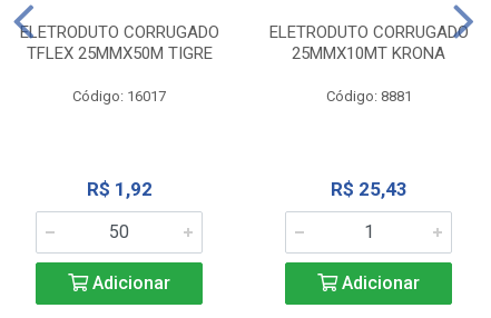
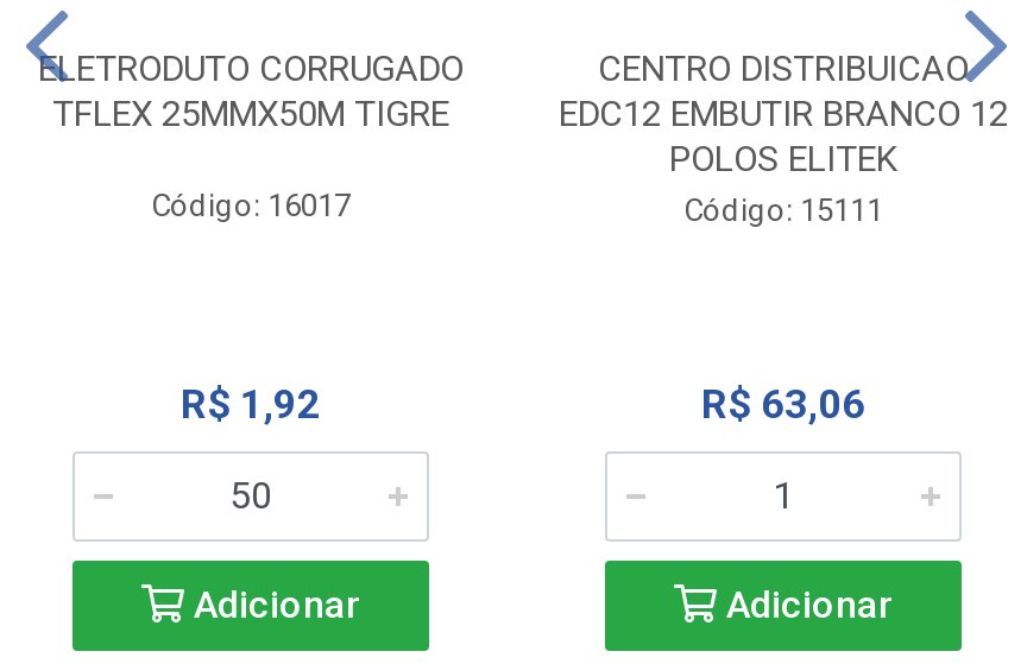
- ELETRODUTO CORRUGADO
- 25MMX10MT KRONA
- Código: 8881
+ CENTRO DISTRIBUICAO
+ EDC12 EMBUTIR BRANCO 12
+ POLOS ELITEK
+ Código: 15111

- R$ 25,43
+ R$ 63,06
